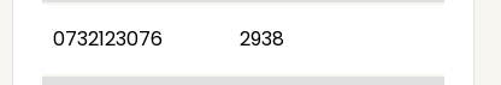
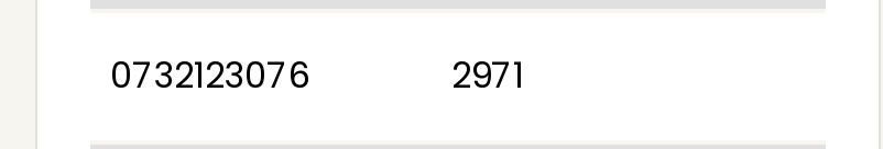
- 2938
+ 2971
